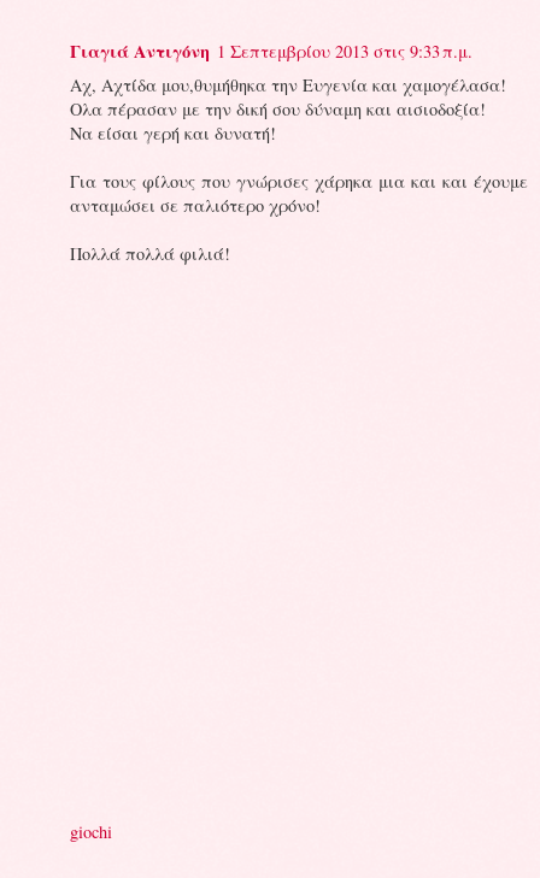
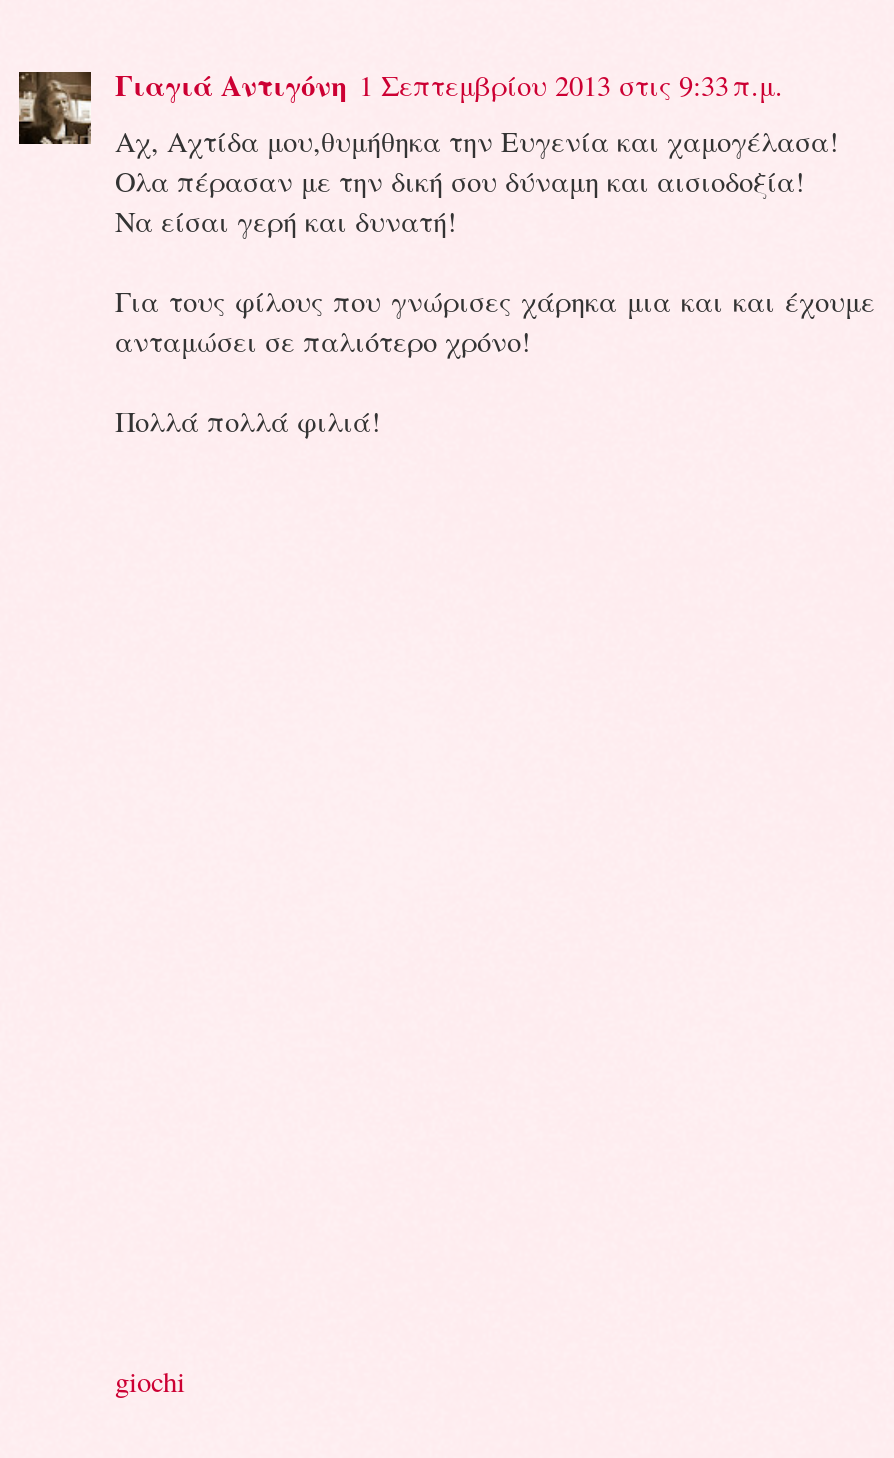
+ [image]
